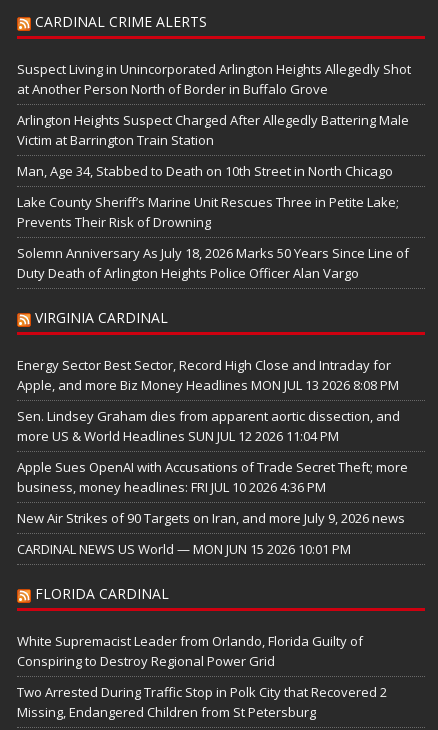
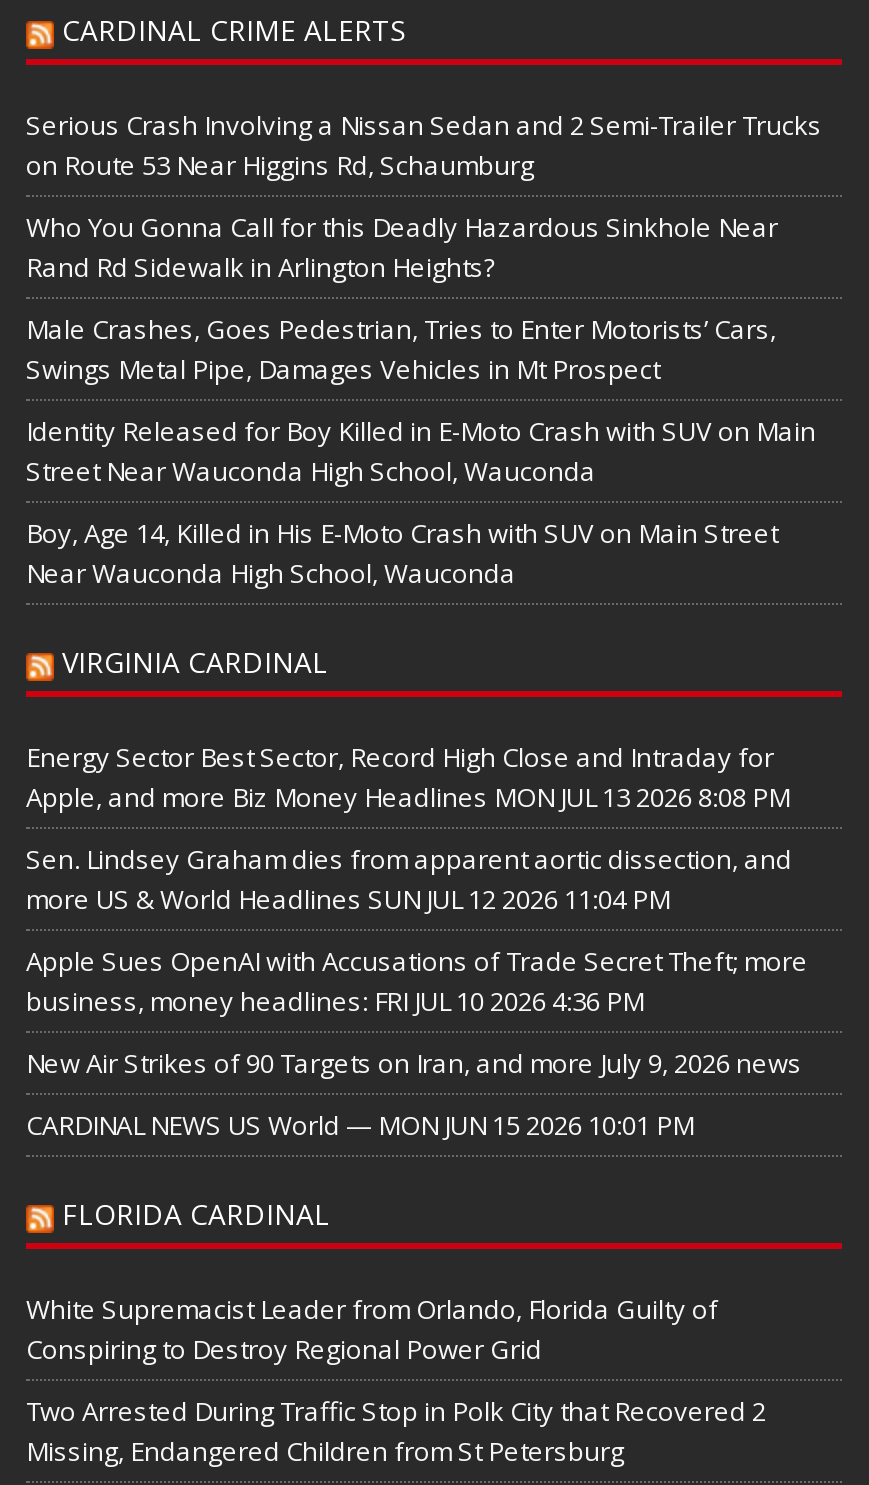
- Suspect Living in Unincorporated Arlington Heights Allegedly Shot
- at Another Person North of Border in Buffalo Grove
+ Serious Crash Involving a Nissan Sedan and 2 Semi-Trailer Trucks
+ on Route 53 Near Higgins Rd, Schaumburg

- Arlington Heights Suspect Charged After Allegedly Battering Male
- Victim at Barrington Train Station
+ Who You Gonna Call for this Deadly Hazardous Sinkhole Near
+ Rand Rd Sidewalk in Arlington Heights?

- Man, Age 34, Stabbed to Death on 10th Street in North Chicago
+ Male Crashes, Goes Pedestrian, Tries to Enter Motorists’ Cars,
+ Swings Metal Pipe, Damages Vehicles in Mt Prospect

- Lake County Sheriff’s Marine Unit Rescues Three in Petite Lake;
- Prevents Their Risk of Drowning
+ Identity Released for Boy Killed in E-Moto Crash with SUV on Main
+ Street Near Wauconda High School, Wauconda

- Solemn Anniversary As July 18, 2026 Marks 50 Years Since Line of
- Duty Death of Arlington Heights Police Officer Alan Vargo
+ Boy, Age 14, Killed in His E-Moto Crash with SUV on Main Street
+ Near Wauconda High School, Wauconda
